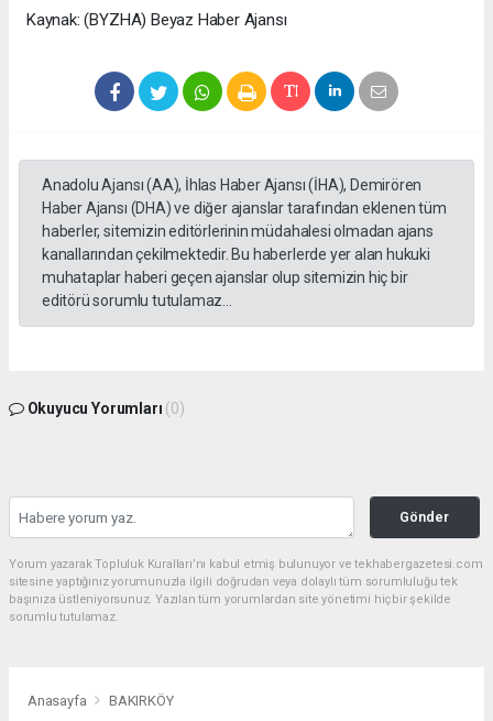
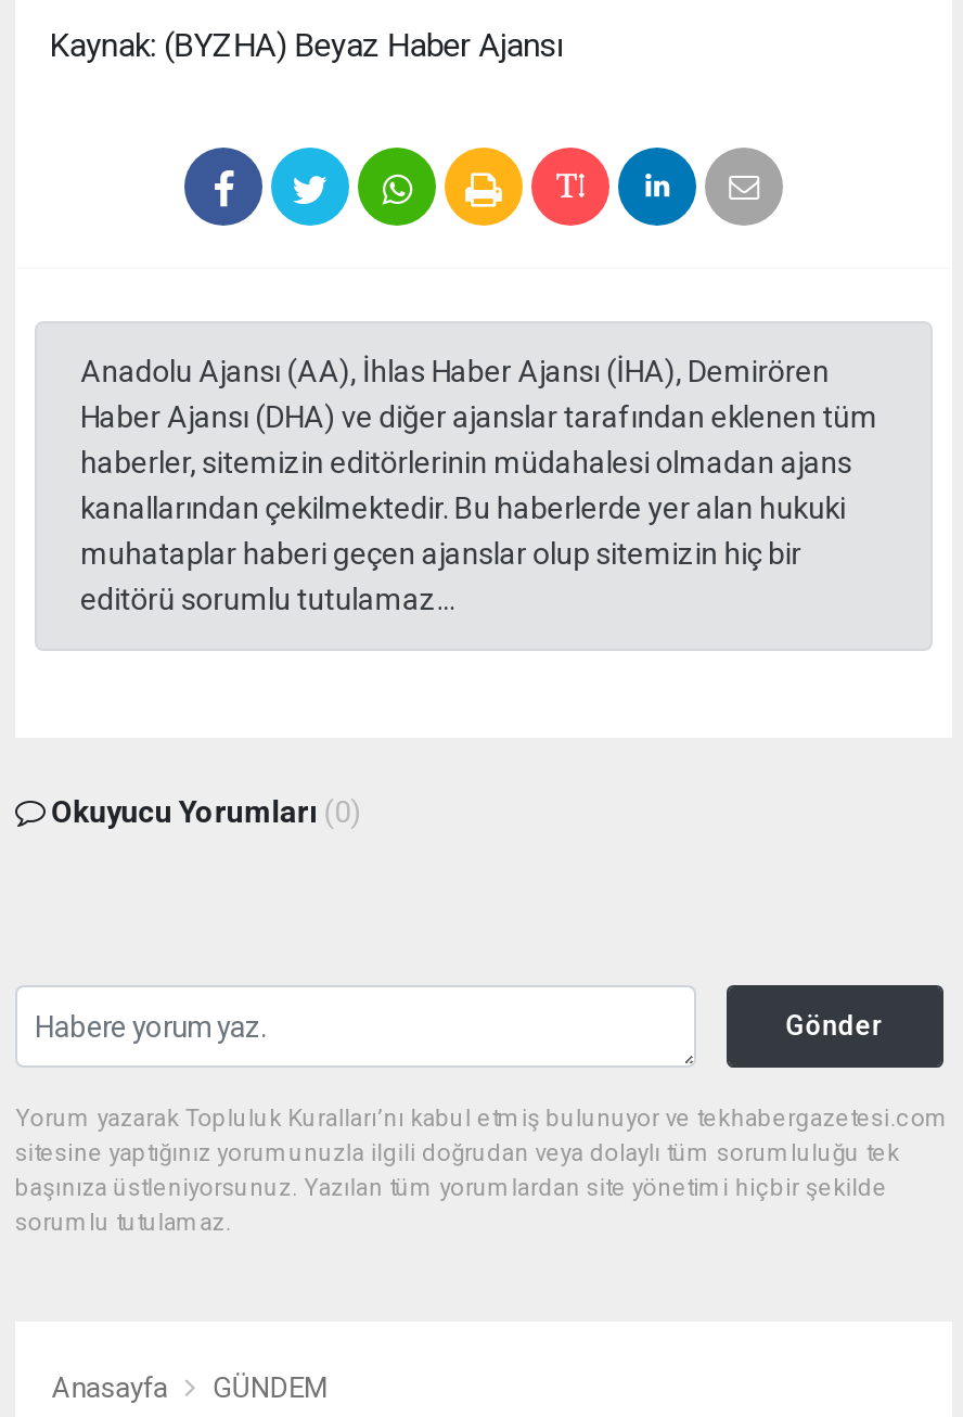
- BAKIRKÖY
+ GÜNDEM
